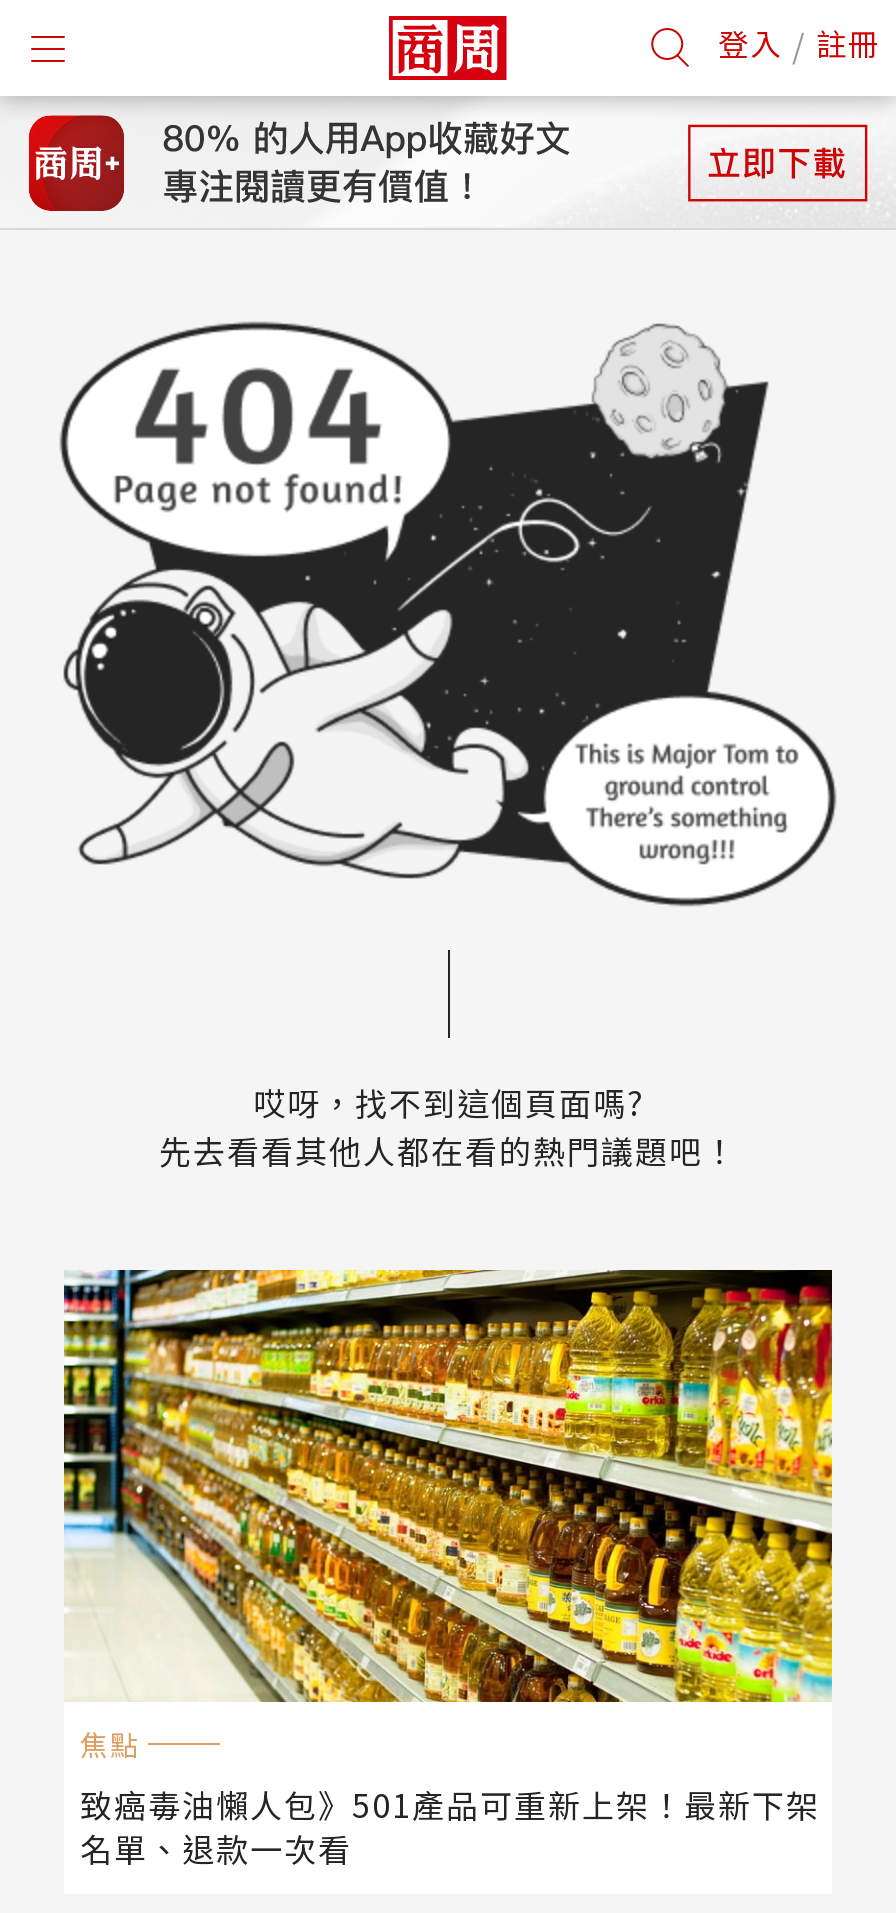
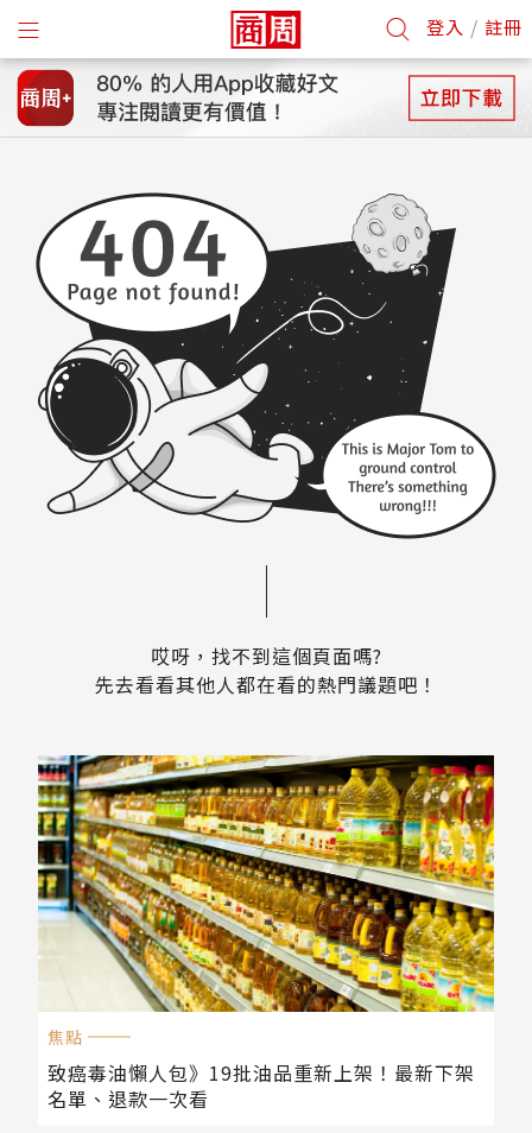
- 致癌毒油懶人包》501產品可重新上架！最新下架
+ 致癌毒油懶人包》19批油品重新上架！最新下架
